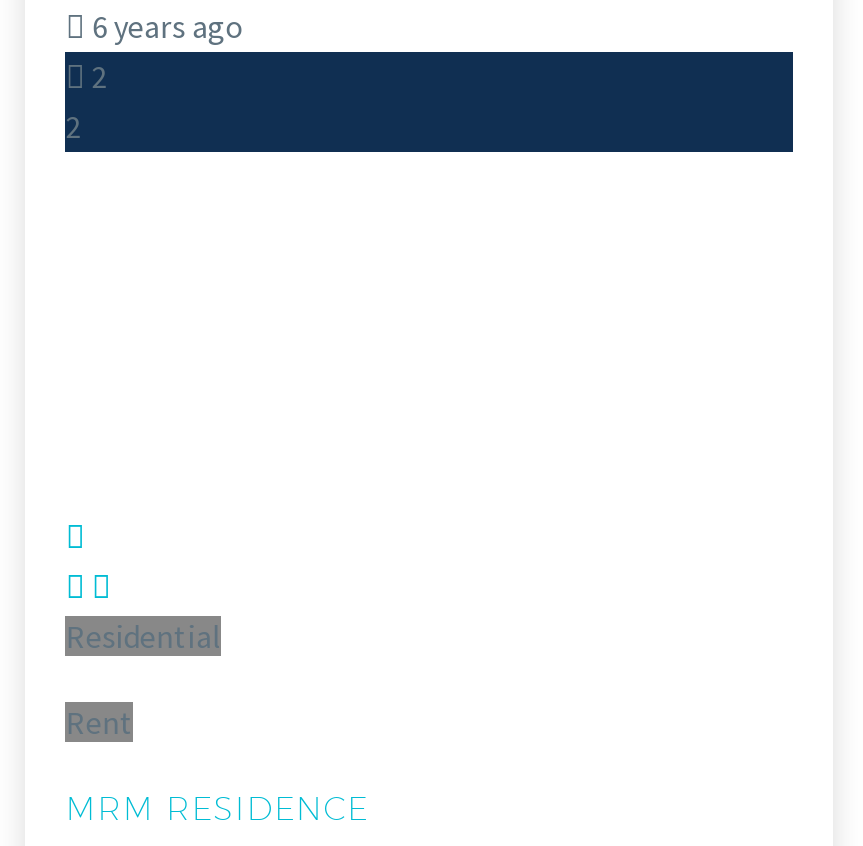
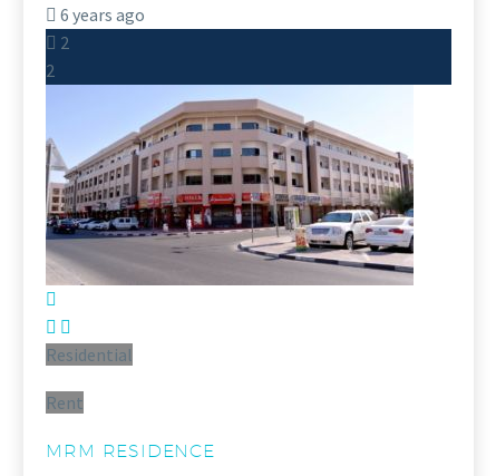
+ [image]
